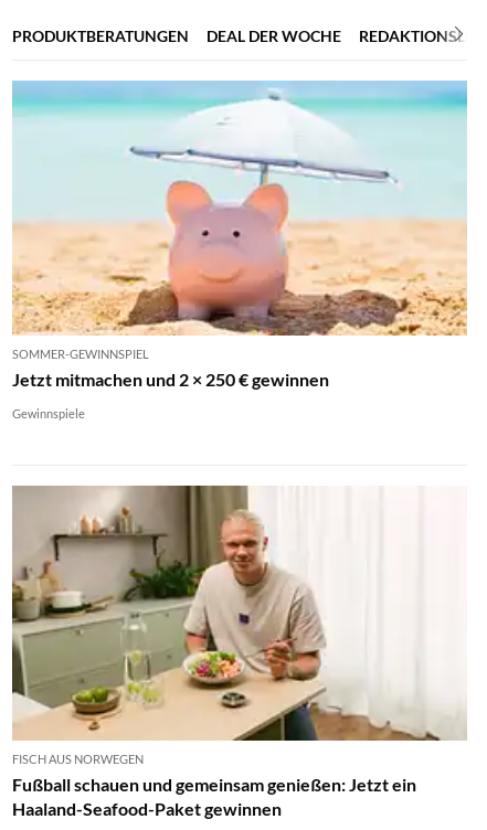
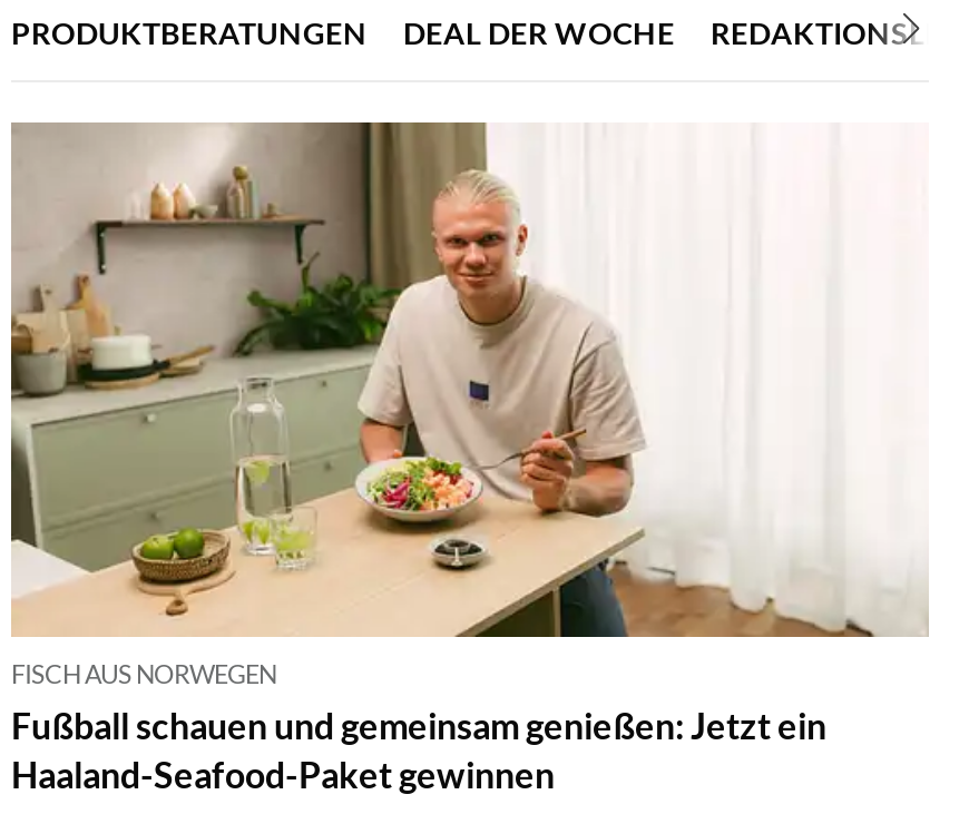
- [image]
- SOMMER-GEWINNSPIEL
- Jetzt mitmachen und 2 × 250 € gewinnen
- Gewinnspiele
